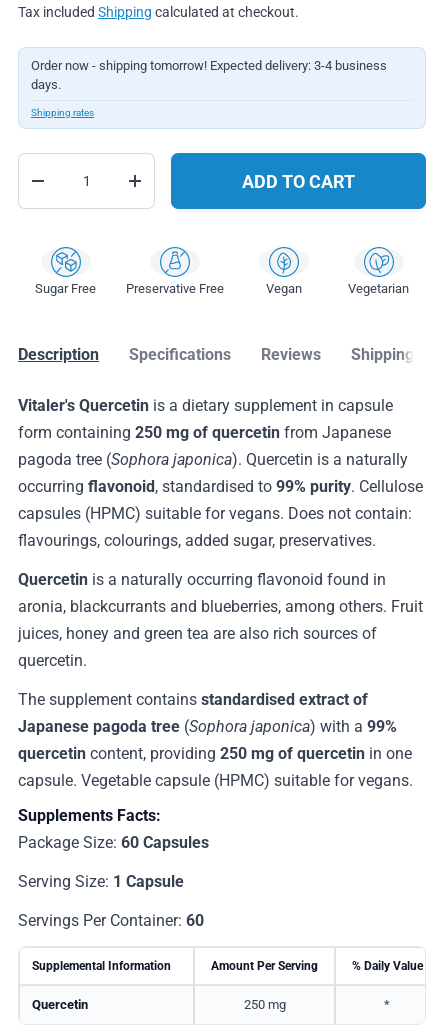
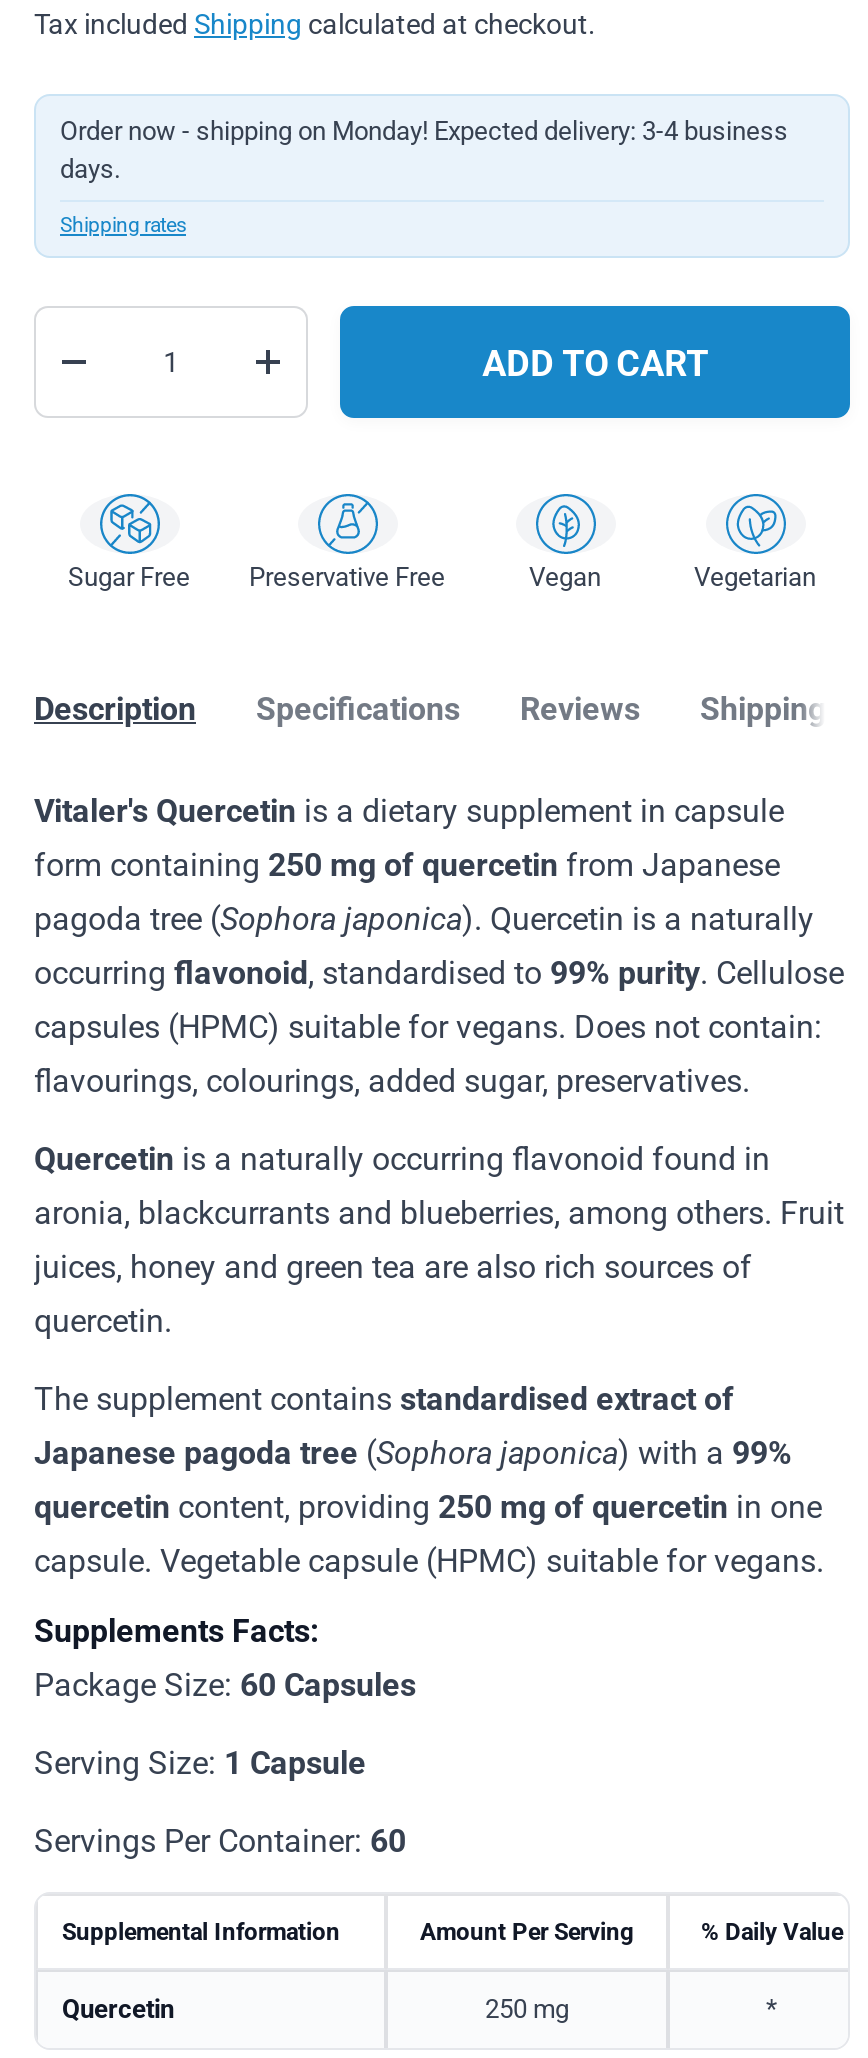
- Order now - shipping tomorrow! Expected delivery: 3-4 business
+ Order now - shipping on Monday! Expected delivery: 3-4 business
